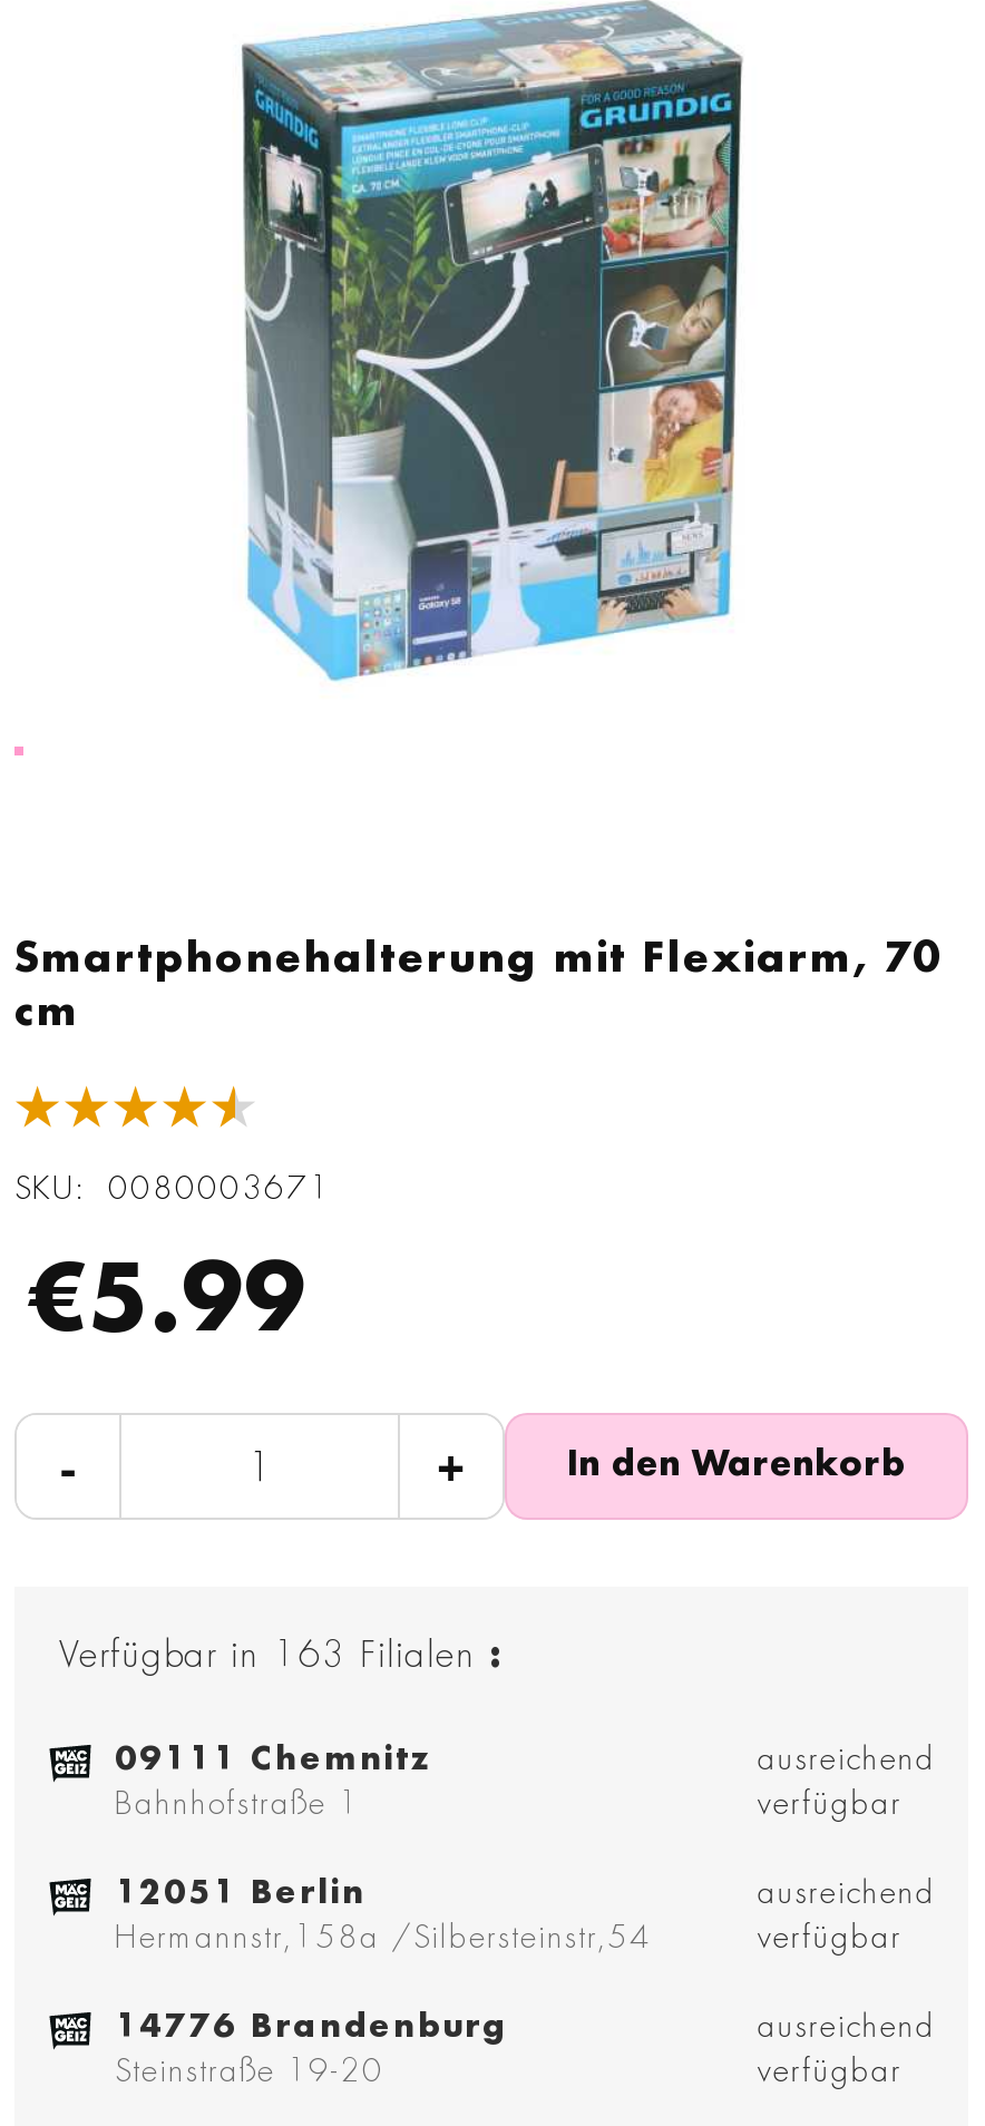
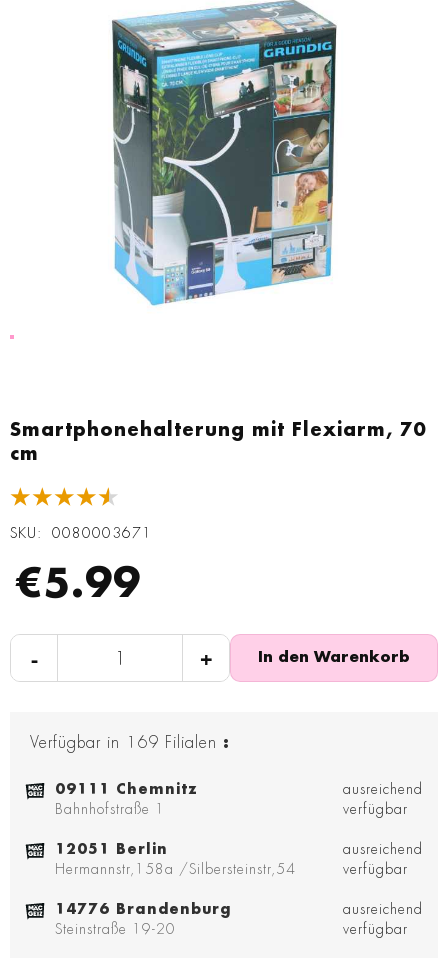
- Verfügbar in 163 Filialen :
+ Verfügbar in 169 Filialen :
